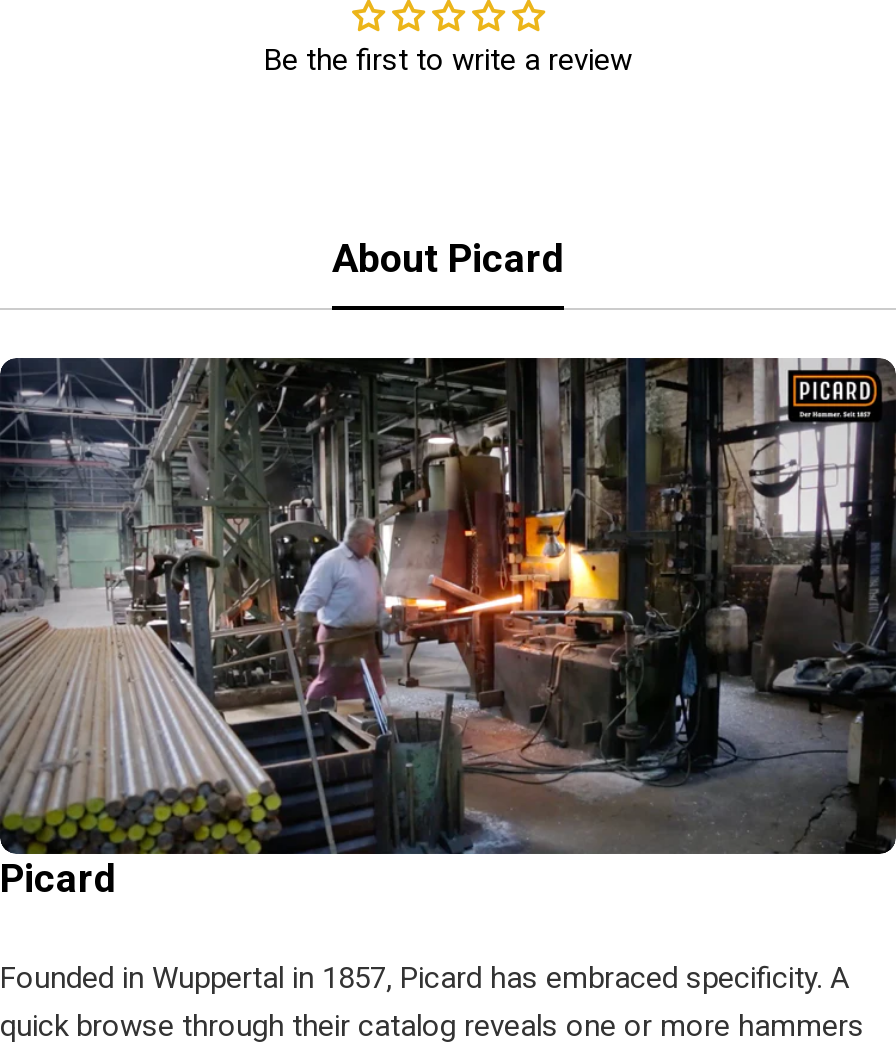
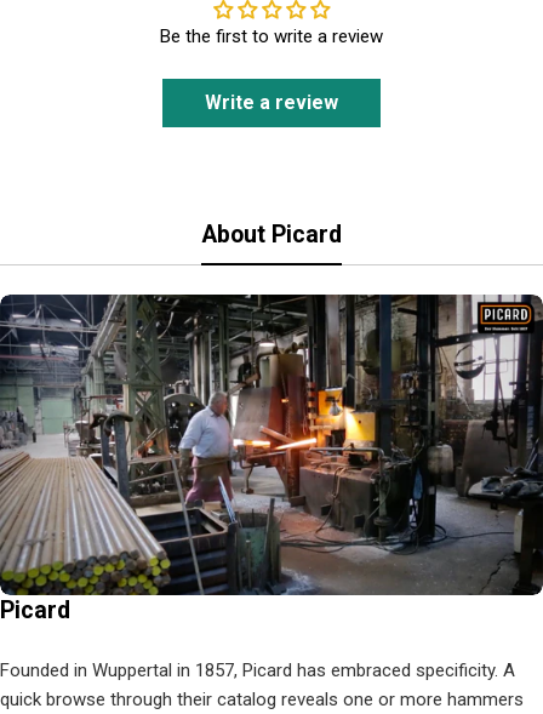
+ Write a review
